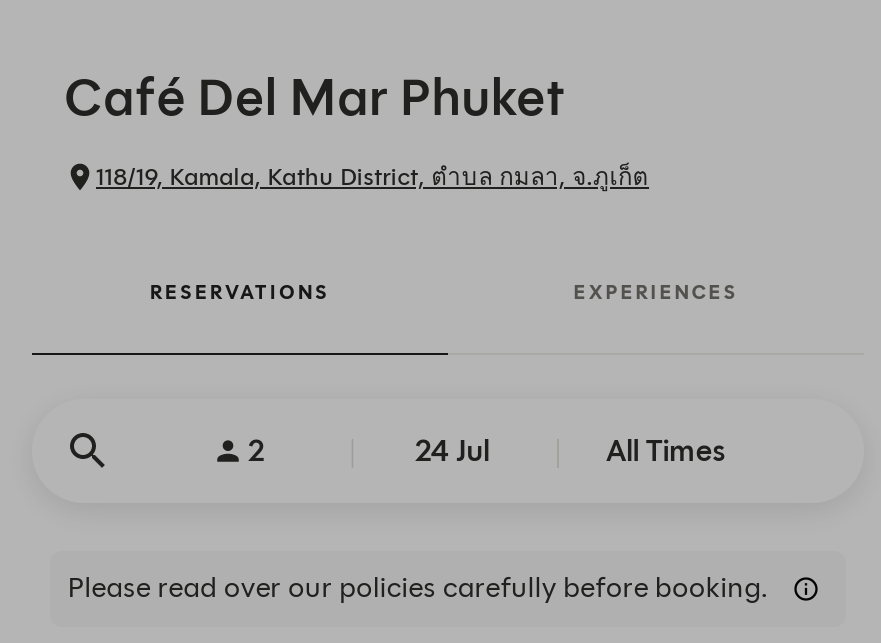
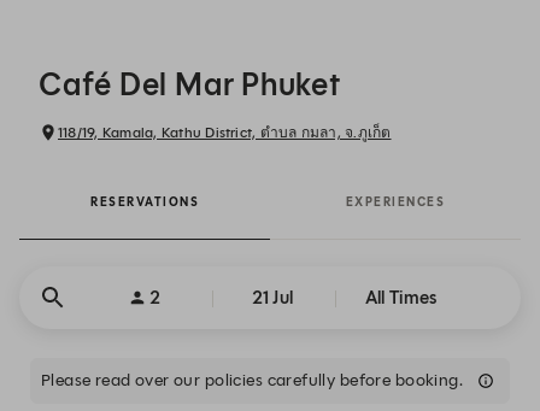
- 24 Jul
+ 21 Jul
